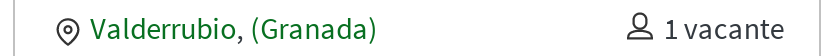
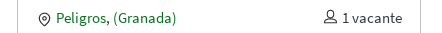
- Valderrubio, (Granada)
+ Peligros, (Granada)
